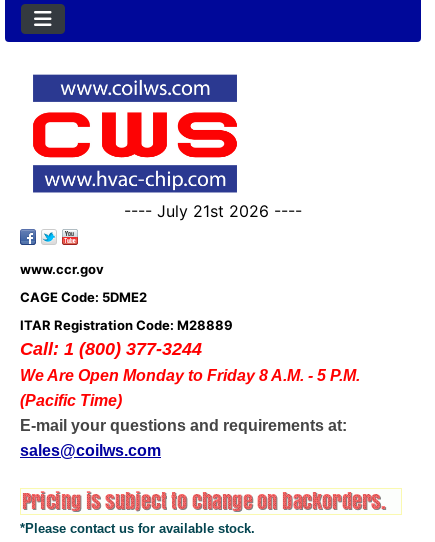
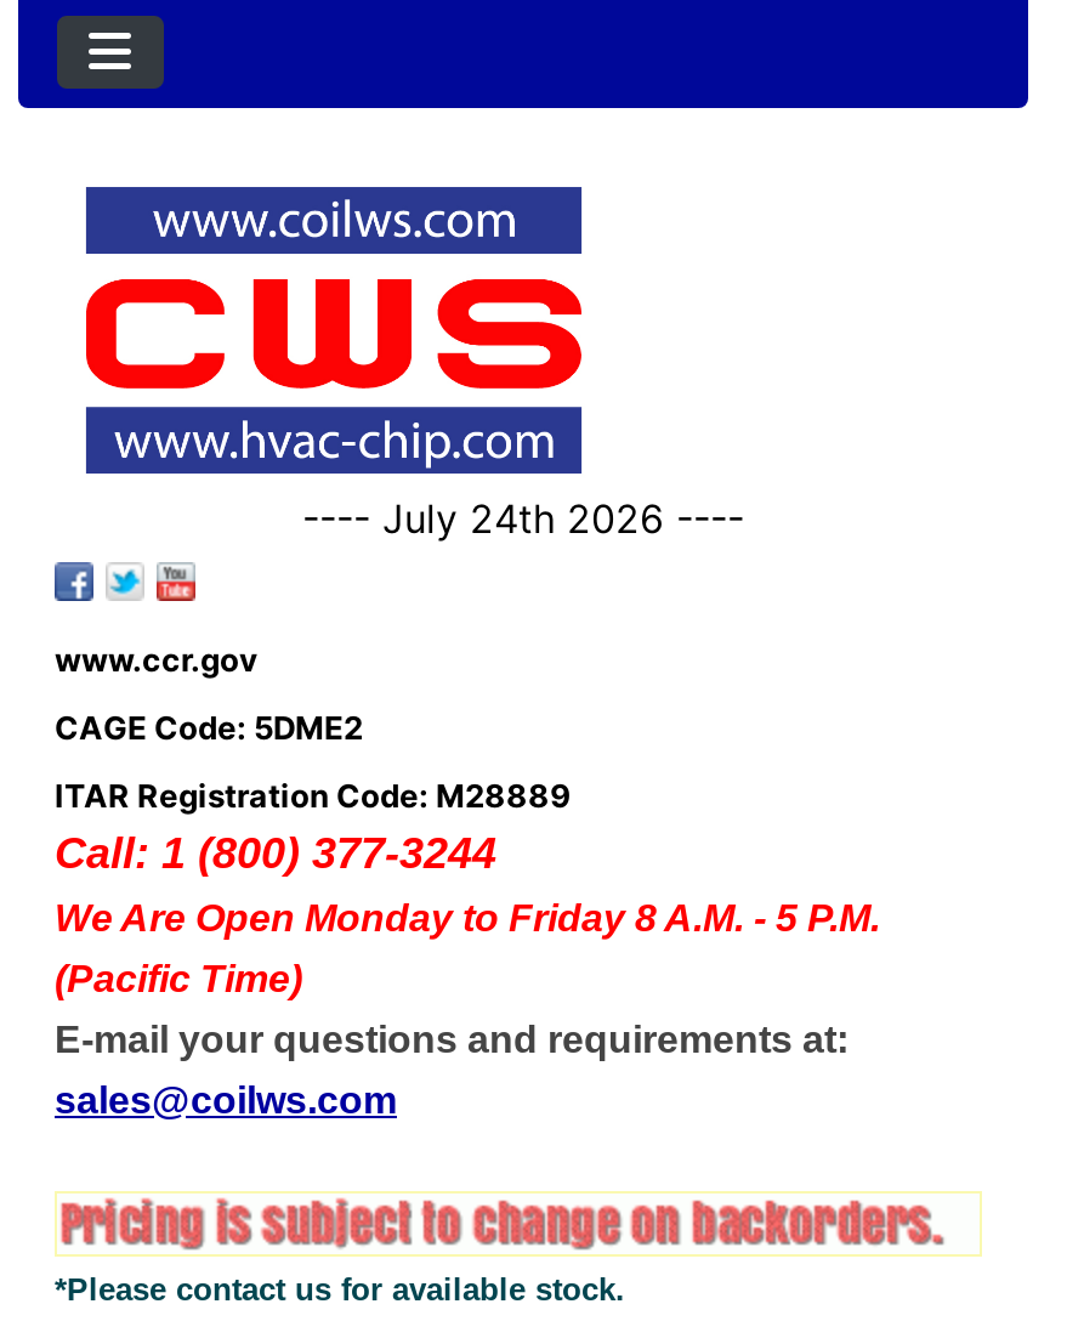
- ---- July 21st 2026 ----
+ ---- July 24th 2026 ----
